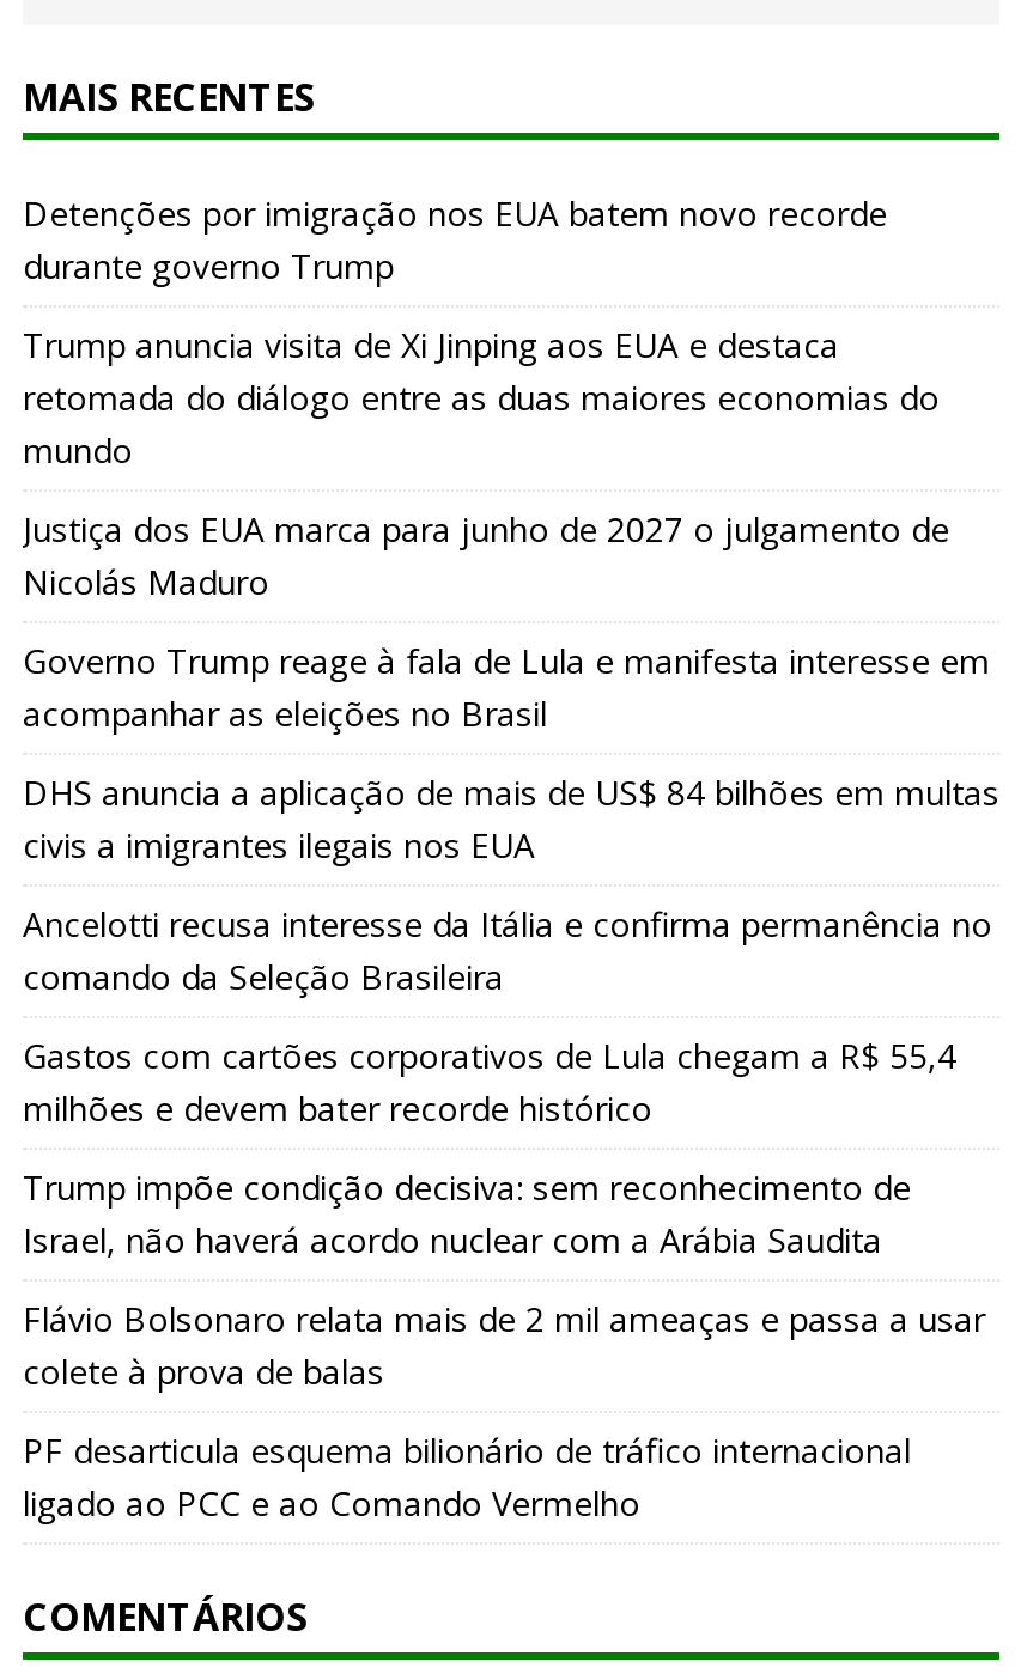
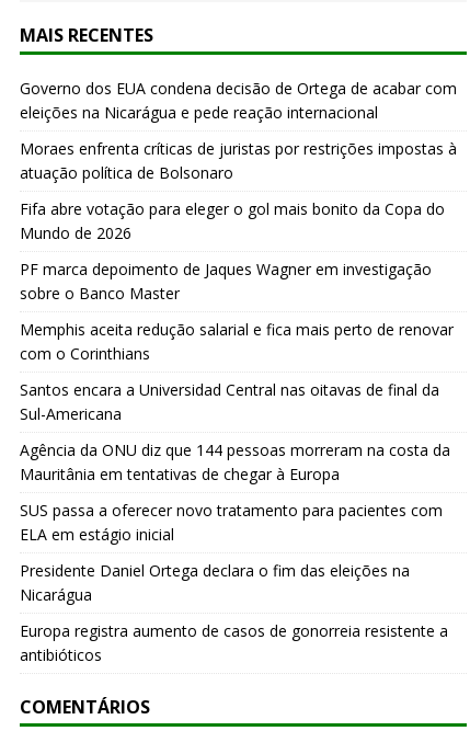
- Detenções por imigração nos EUA batem novo recorde
- durante governo Trump
+ Governo dos EUA condena decisão de Ortega de acabar com
+ eleições na Nicarágua e pede reação internacional

- Trump anuncia visita de Xi Jinping aos EUA e destaca
- retomada do diálogo entre as duas maiores economias do
- mundo
+ Moraes enfrenta críticas de juristas por restrições impostas à
+ atuação política de Bolsonaro

- Justiça dos EUA marca para junho de 2027 o julgamento de
- Nicolás Maduro
+ Fifa abre votação para eleger o gol mais bonito da Copa do
+ Mundo de 2026

- Governo Trump reage à fala de Lula e manifesta interesse em
- acompanhar as eleições no Brasil
+ PF marca depoimento de Jaques Wagner em investigação
+ sobre o Banco Master

- DHS anuncia a aplicação de mais de US$ 84 bilhões em multas
- civis a imigrantes ilegais nos EUA
+ Memphis aceita redução salarial e fica mais perto de renovar
+ com o Corinthians

- Ancelotti recusa interesse da Itália e confirma permanência no
- comando da Seleção Brasileira
+ Santos encara a Universidad Central nas oitavas de final da
+ Sul-Americana

- Gastos com cartões corporativos de Lula chegam a R$ 55,4
- milhões e devem bater recorde histórico
+ Agência da ONU diz que 144 pessoas morreram na costa da
+ Mauritânia em tentativas de chegar à Europa

- Trump impõe condição decisiva: sem reconhecimento de
- Israel, não haverá acordo nuclear com a Arábia Saudita
+ SUS passa a oferecer novo tratamento para pacientes com
+ ELA em estágio inicial

- Flávio Bolsonaro relata mais de 2 mil ameaças e passa a usar
- colete à prova de balas
+ Presidente Daniel Ortega declara o fim das eleições na
+ Nicarágua

- PF desarticula esquema bilionário de tráfico internacional
- ligado ao PCC e ao Comando Vermelho
+ Europa registra aumento de casos de gonorreia resistente a
+ antibióticos
